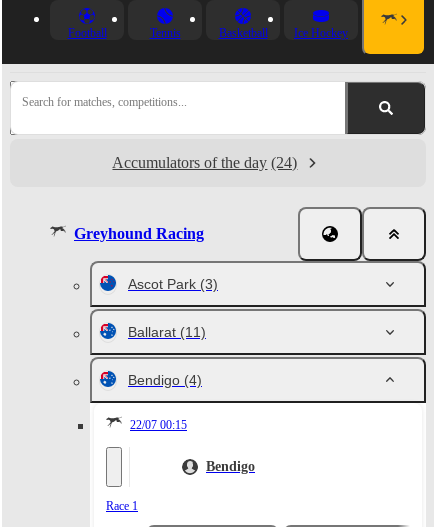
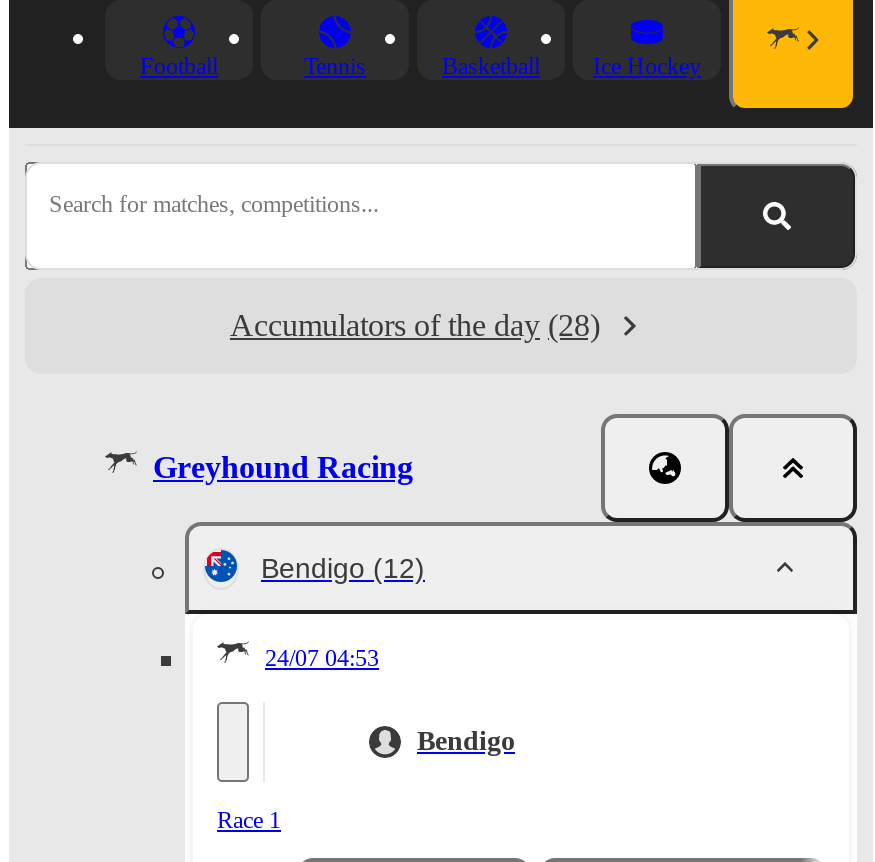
- Accumulators of the day (24)
+ Accumulators of the day (28)

- Ascot Park (3)
- Ballarat (11)
- Bendigo (4)
- 22/07 00:15
+ Bendigo (12)
+ 24/07 04:53
